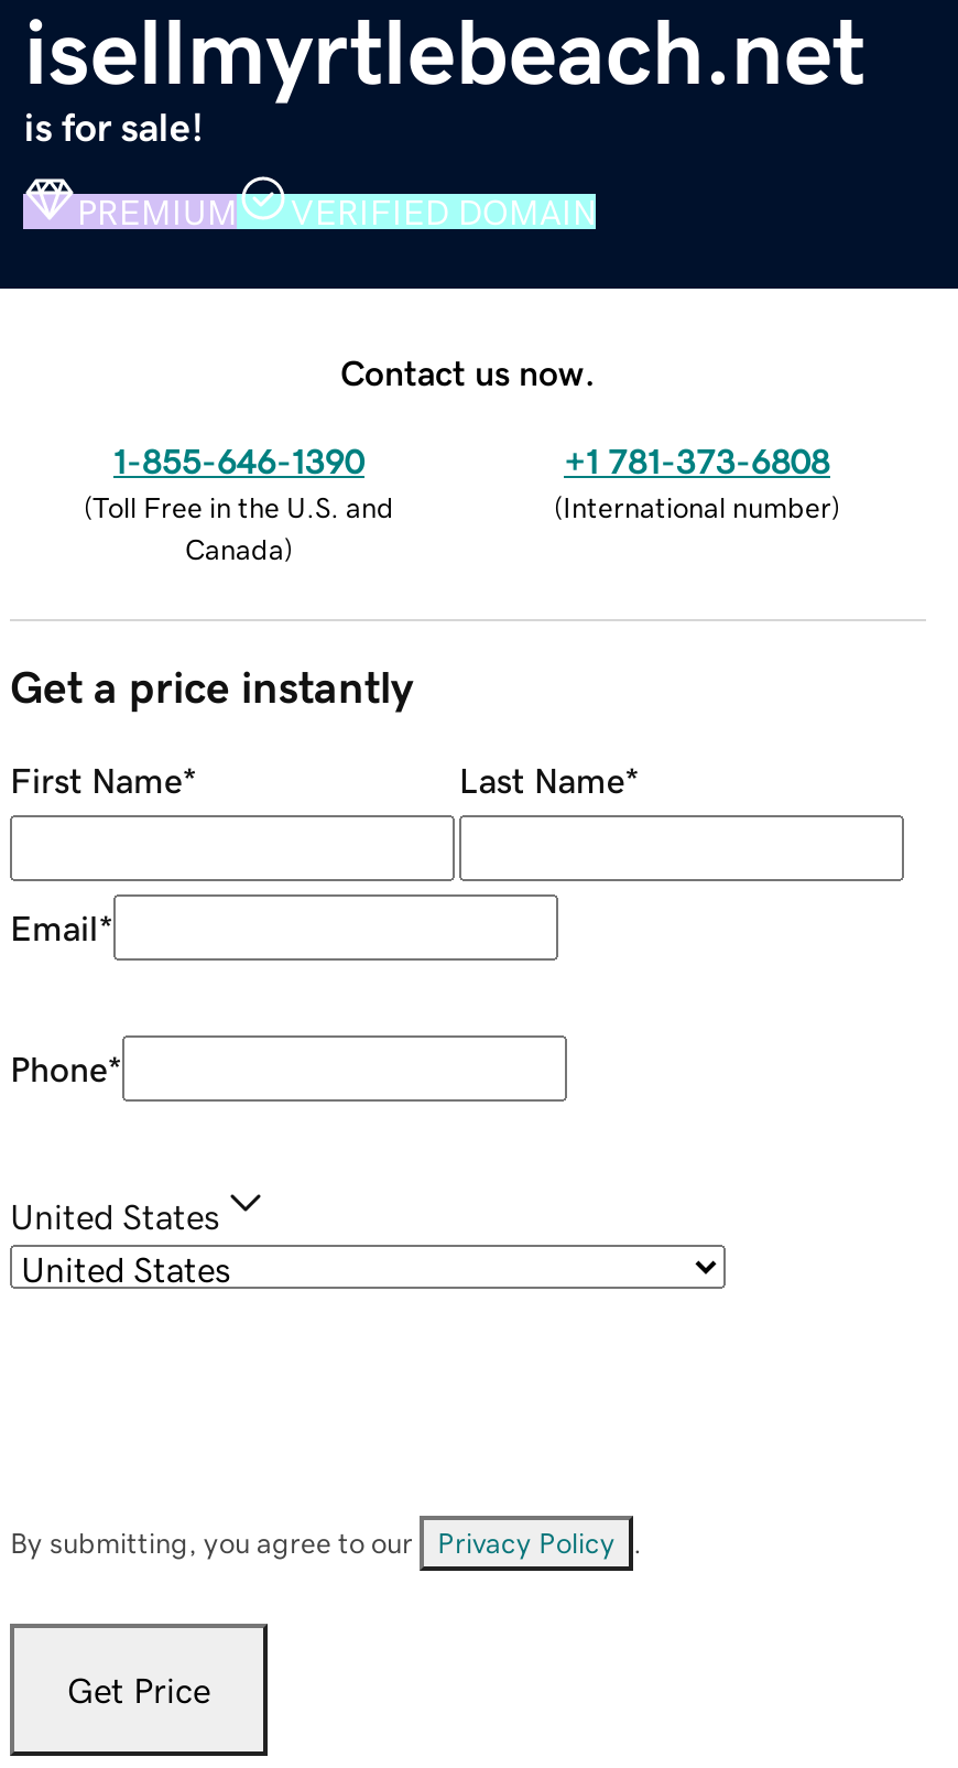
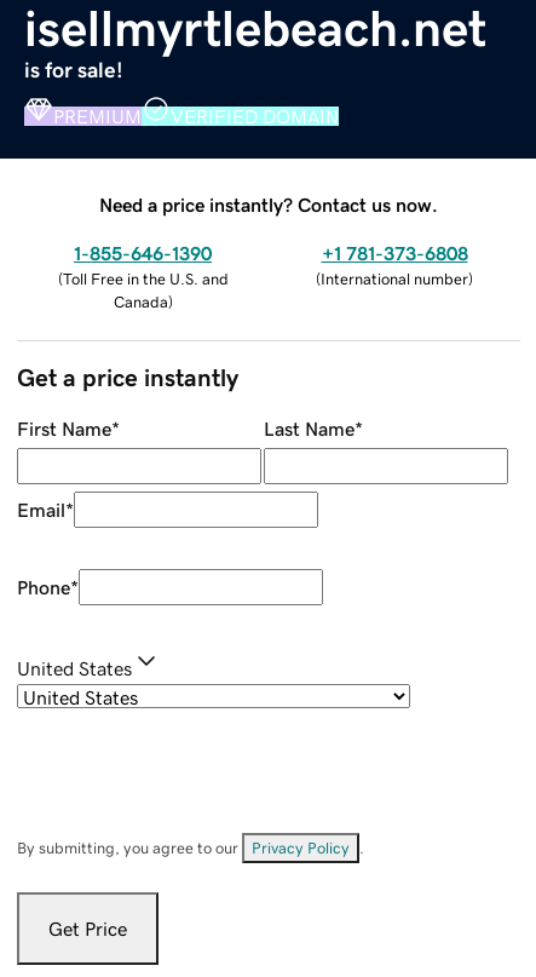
- Contact us now.
+ Need a price instantly? Contact us now.
